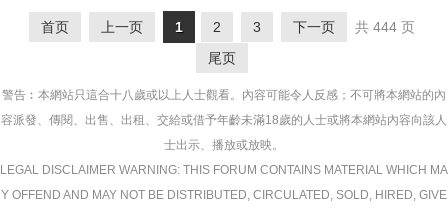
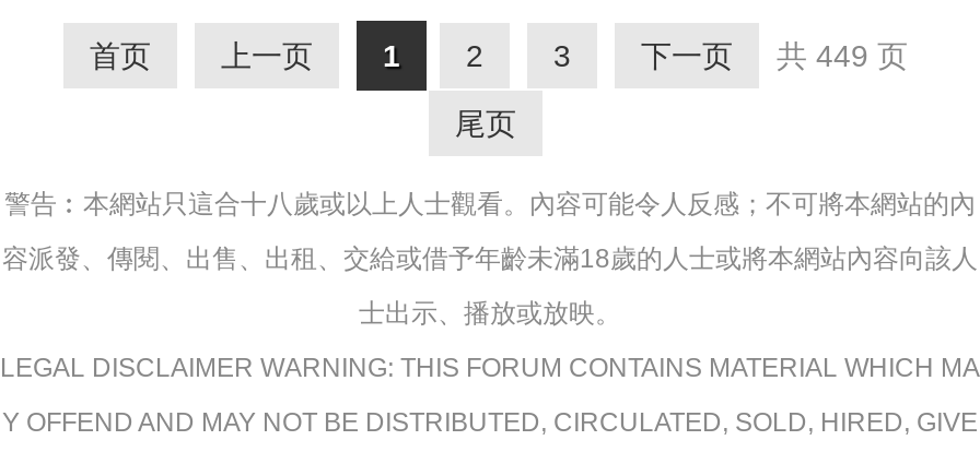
- 首页 上一页 1 2 3 下一页 共 444 页
+ 首页 上一页 1 2 3 下一页 共 449 页
